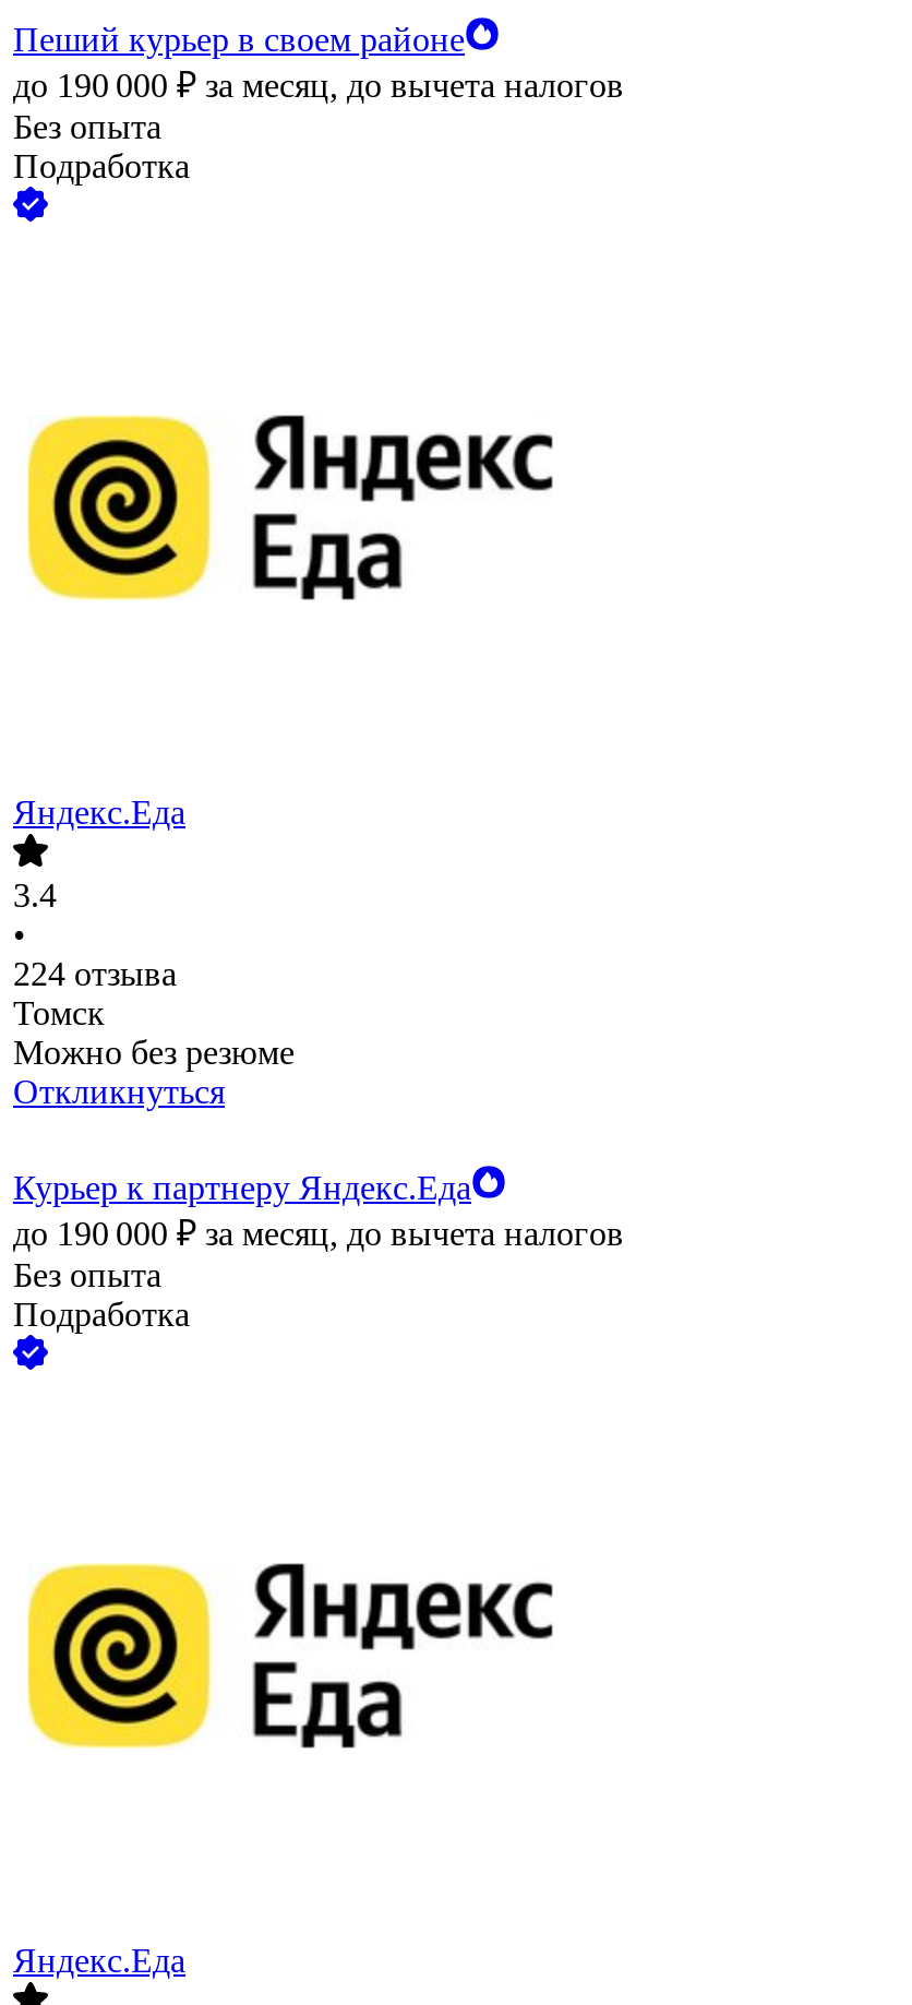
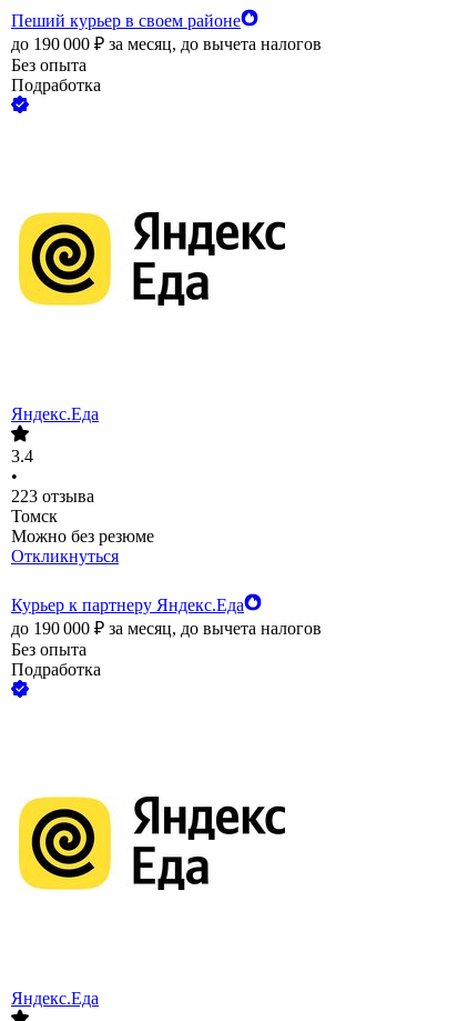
- 224 отзыва
+ 223 отзыва
